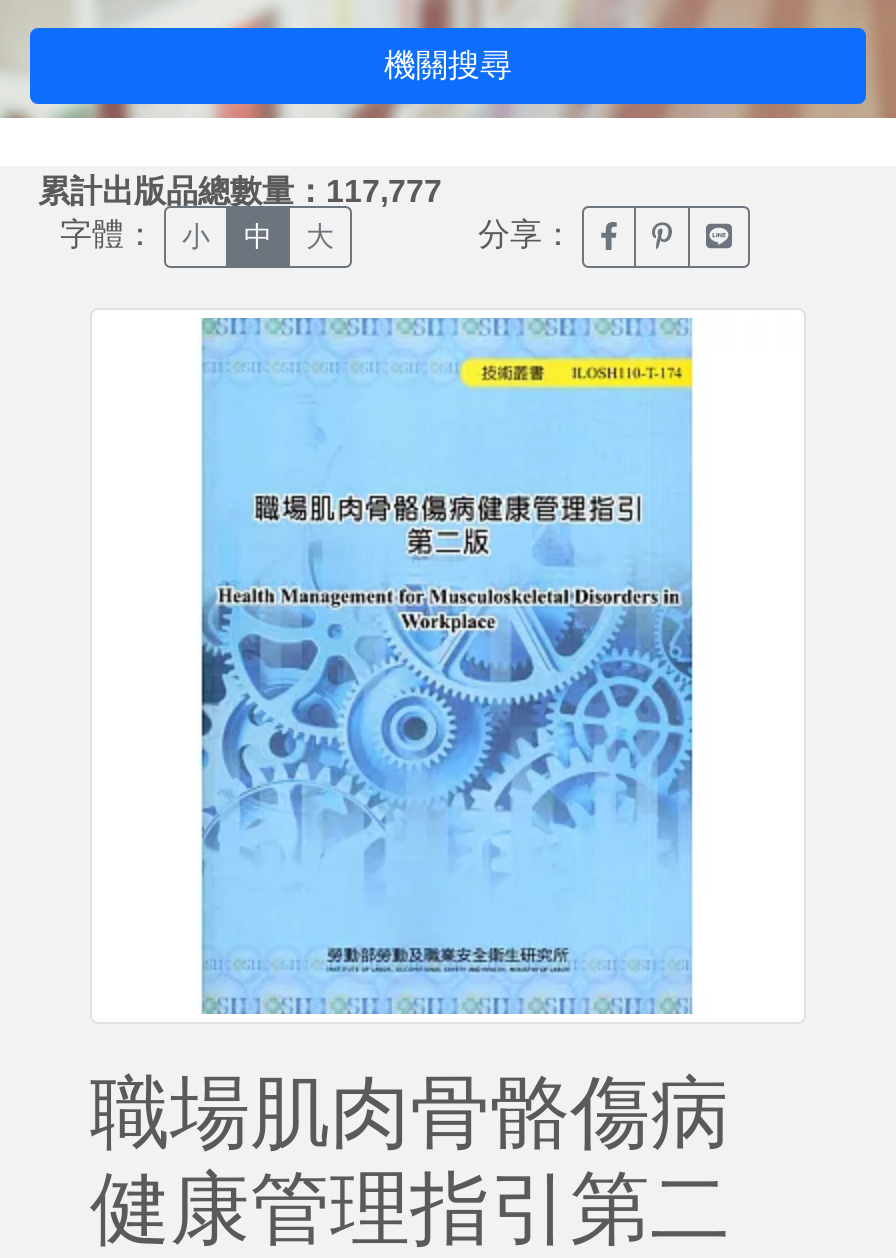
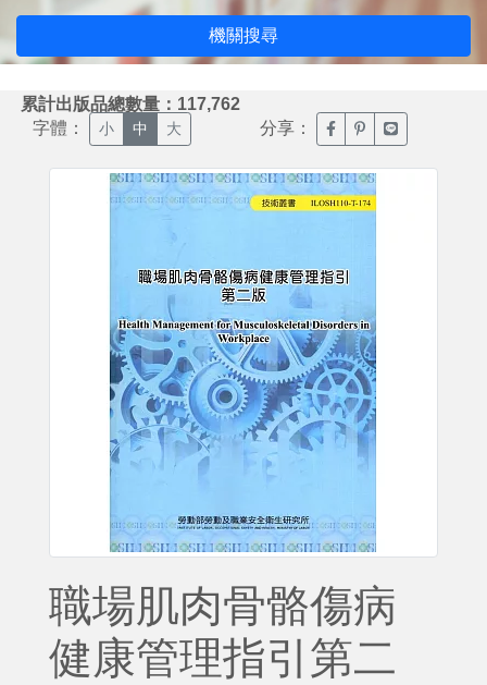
- 累計出版品總數量：117,777
+ 累計出版品總數量：117,762
